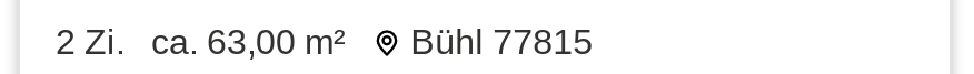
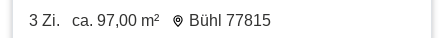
- 2 Zi.
+ 3 Zi.

- ca. 63,00 m²
+ ca. 97,00 m²
